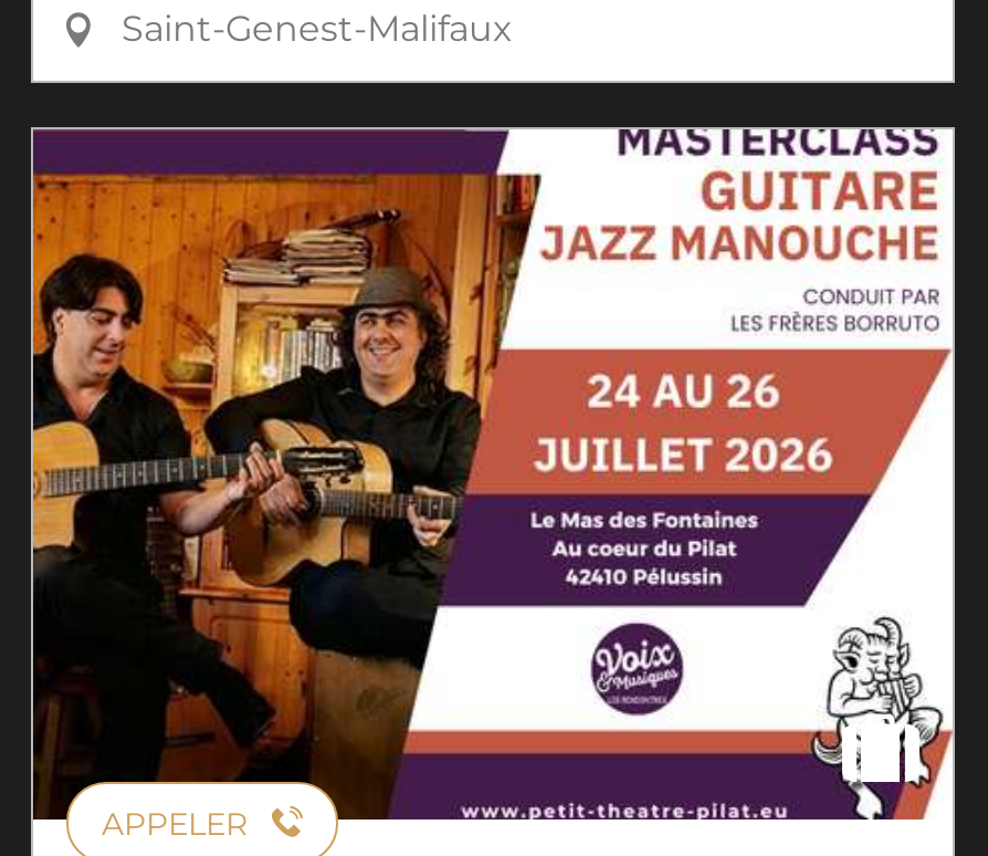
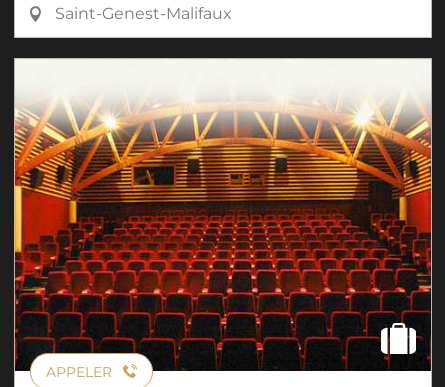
- [image]
+ [image]
